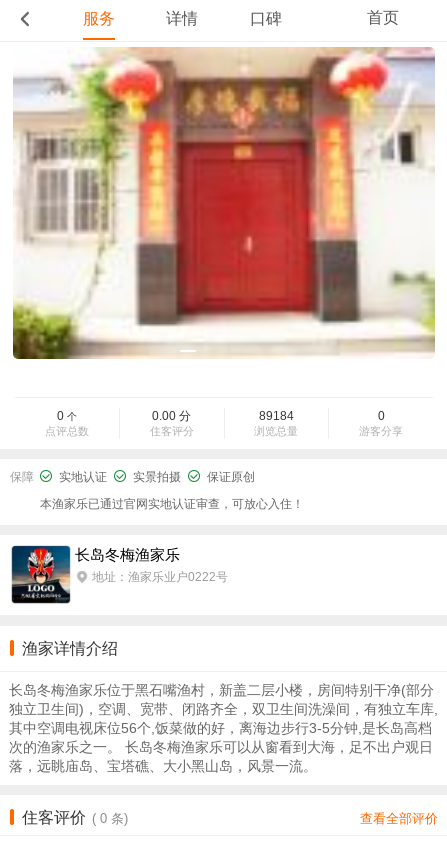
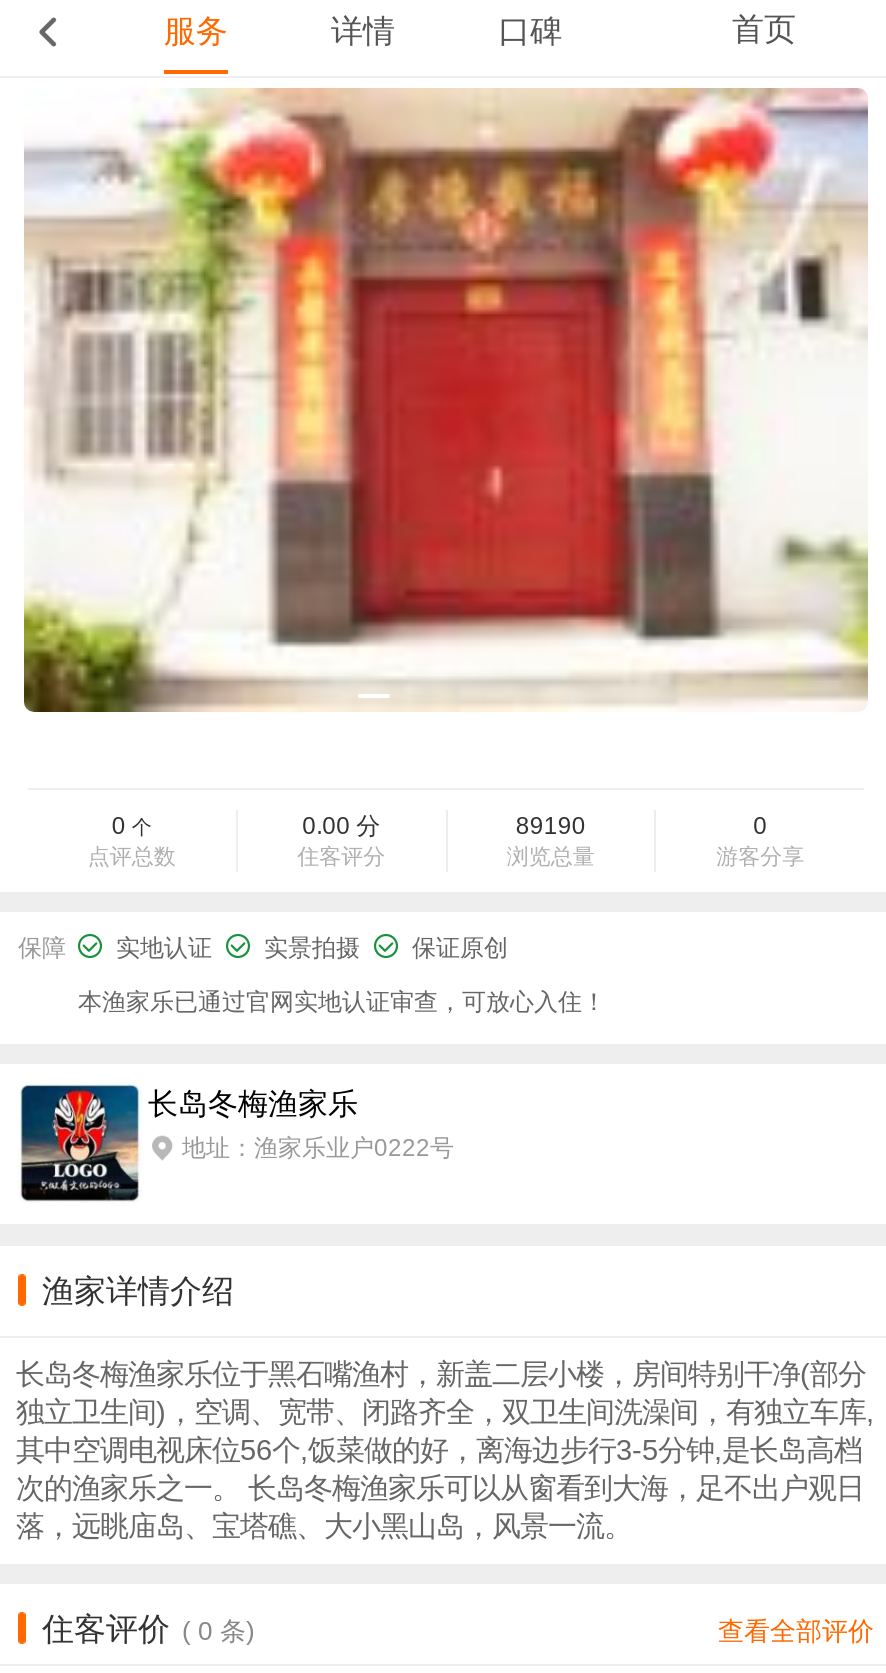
- 89184
+ 89190
